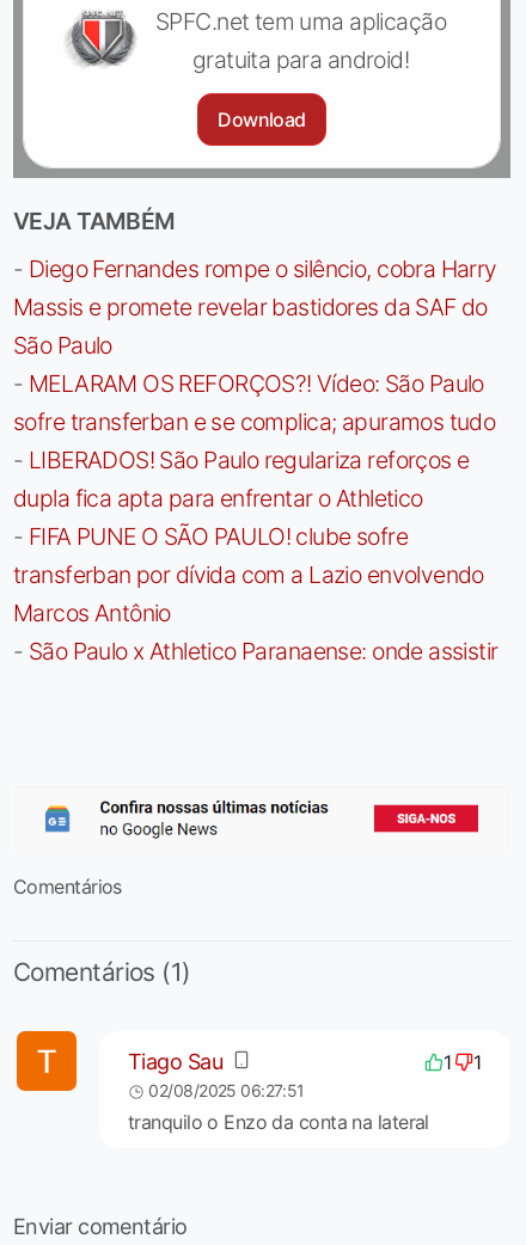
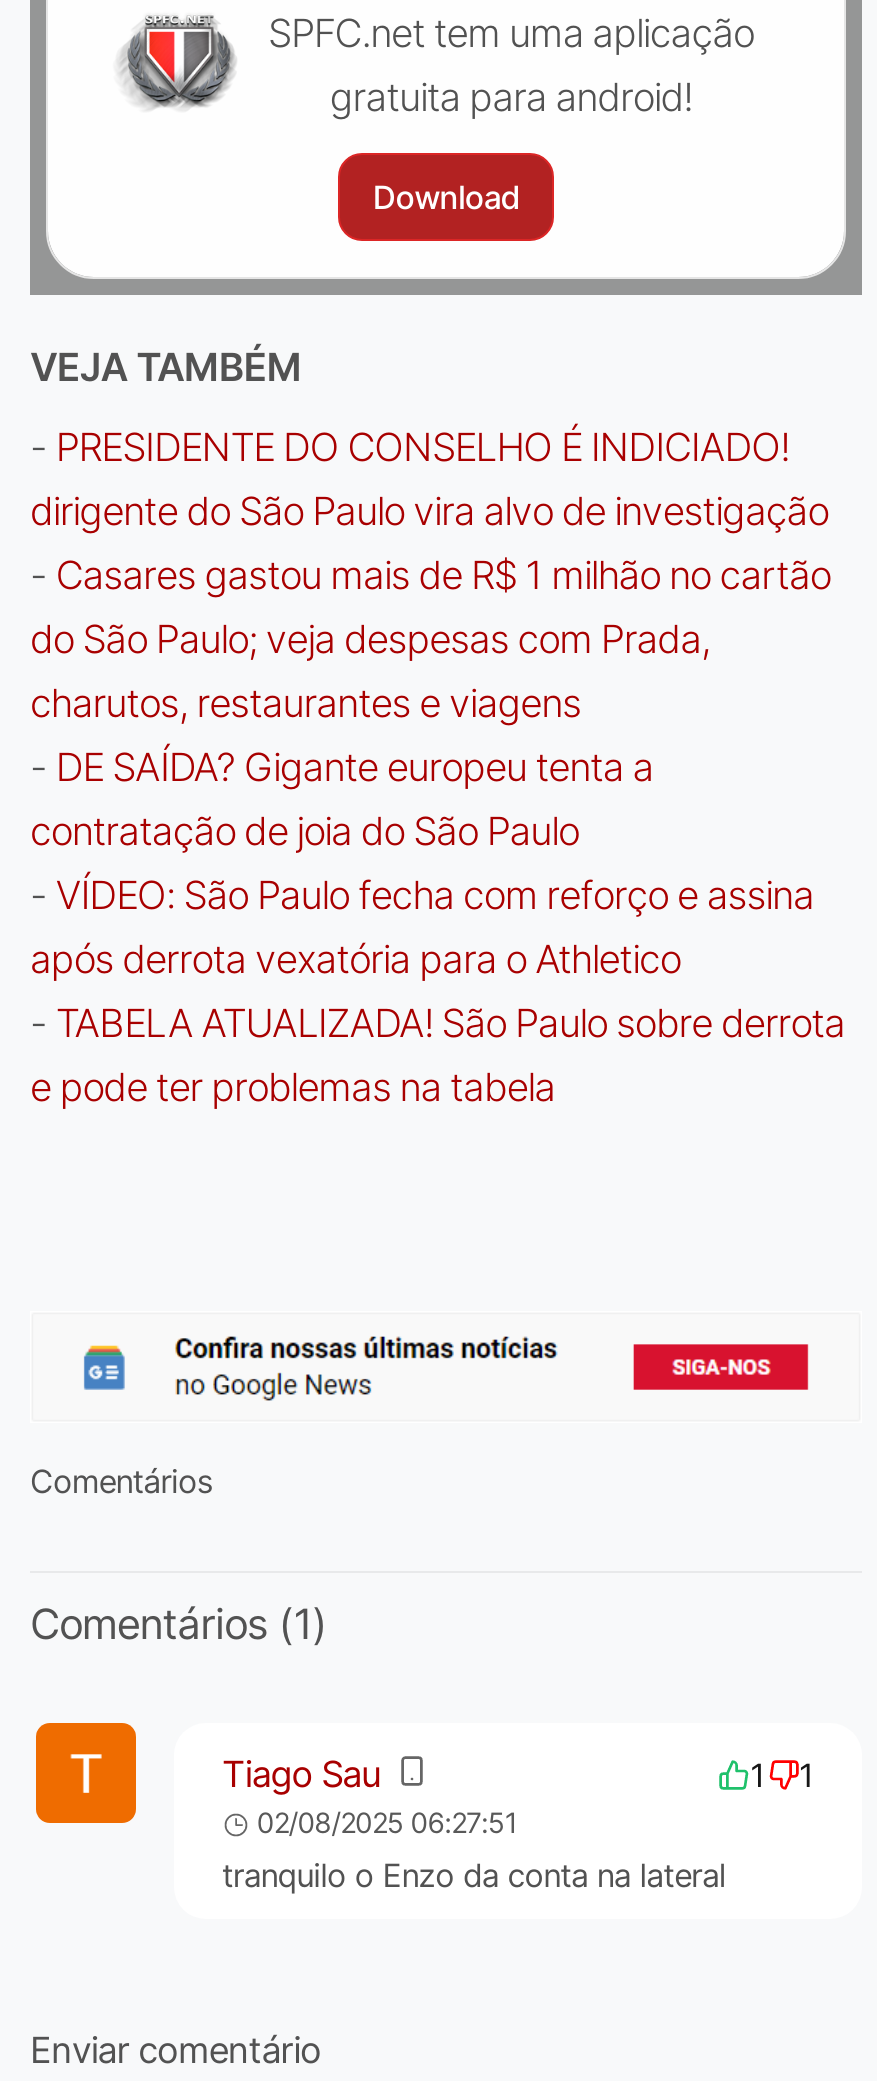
- - Diego Fernandes rompe o silêncio, cobra Harry
- Massis e promete revelar bastidores da SAF do
- São Paulo
- - MELARAM OS REFORÇOS?! Vídeo: São Paulo
- sofre transferban e se complica; apuramos tudo
- - LIBERADOS! São Paulo regulariza reforços e
- dupla fica apta para enfrentar o Athletico
- - FIFA PUNE O SÃO PAULO! clube sofre
- transferban por dívida com a Lazio envolvendo
- Marcos Antônio
- - São Paulo x Athletico Paranaense: onde assistir
+ - PRESIDENTE DO CONSELHO É INDICIADO!
+ dirigente do São Paulo vira alvo de investigação
+ - Casares gastou mais de R$ 1 milhão no cartão
+ do São Paulo; veja despesas com Prada,
+ charutos, restaurantes e viagens
+ - DE SAÍDA? Gigante europeu tenta a
+ contratação de joia do São Paulo
+ - VÍDEO: São Paulo fecha com reforço e assina
+ após derrota vexatória para o Athletico
+ - TABELA ATUALIZADA! São Paulo sobre derrota
+ e pode ter problemas na tabela
